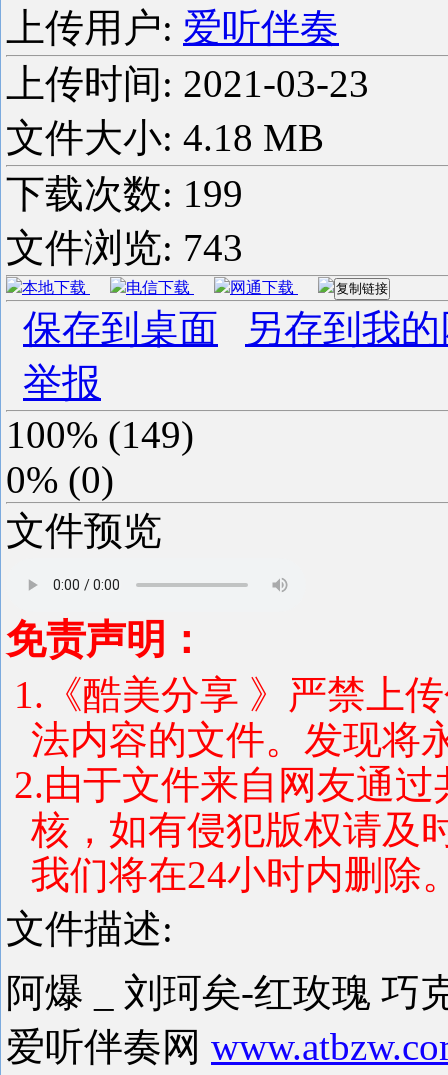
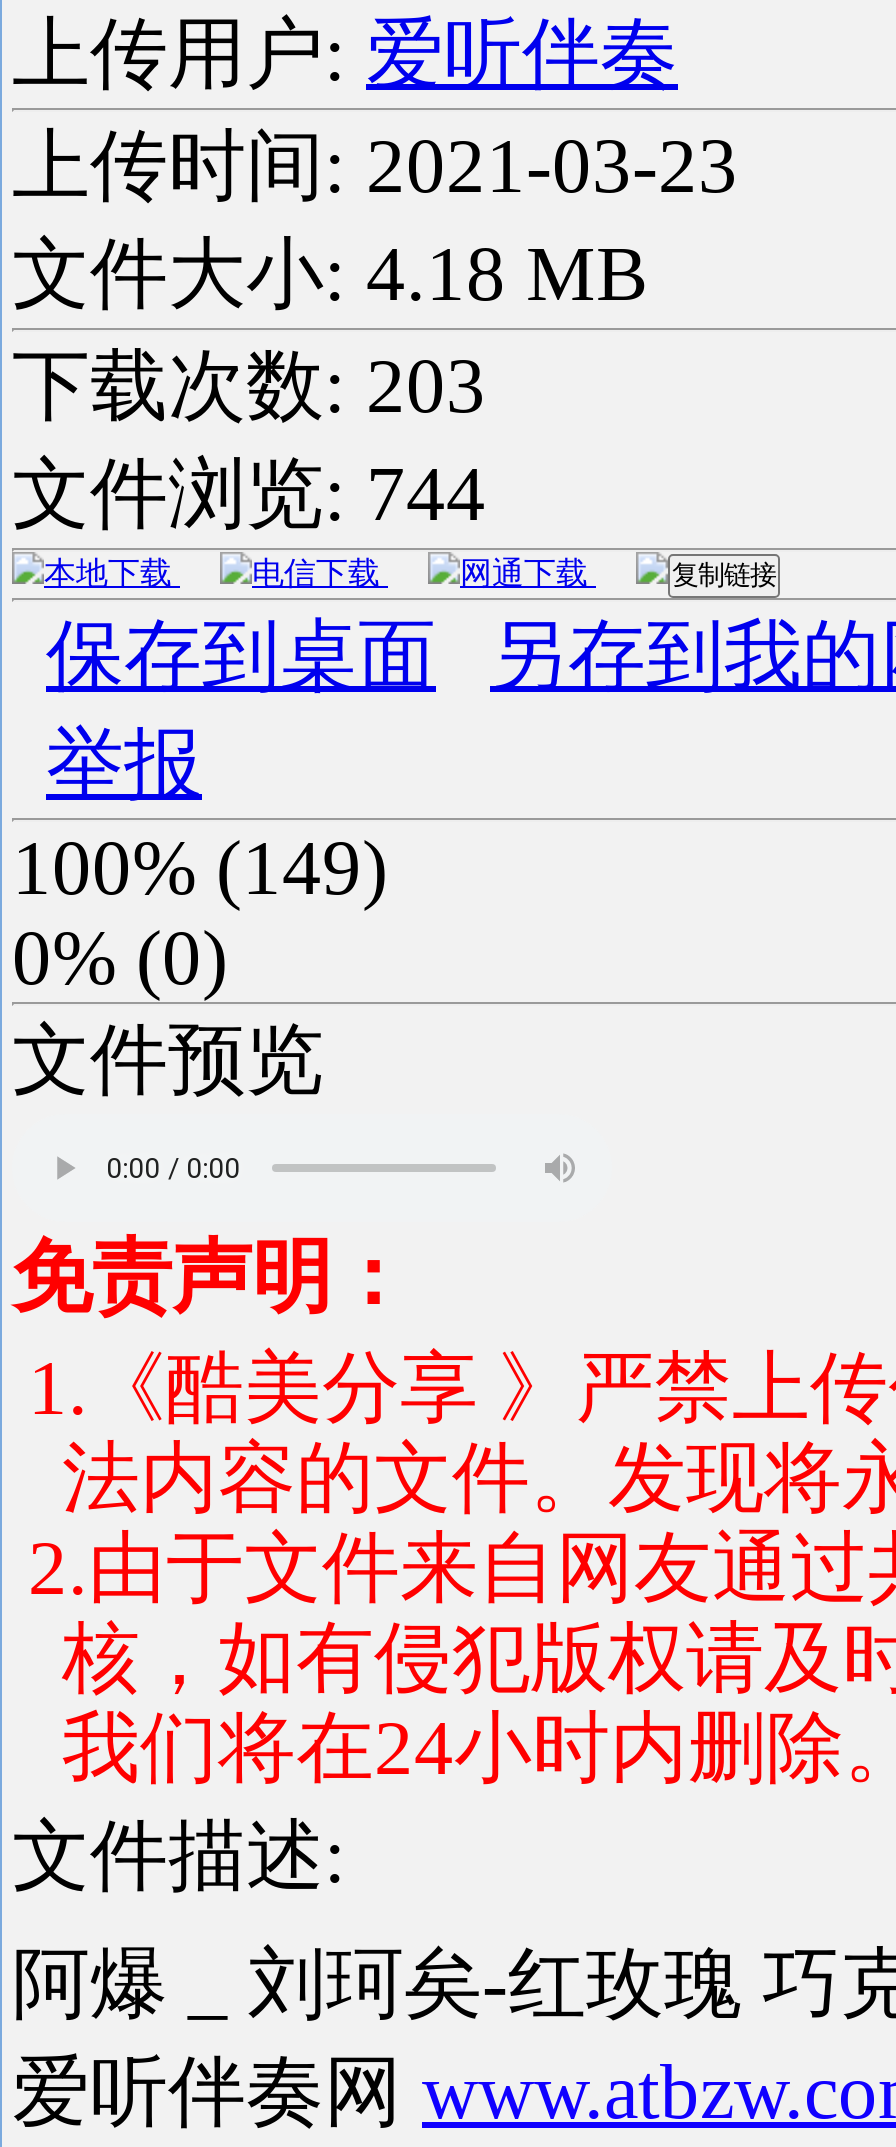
- 下载次数: 199
+ 下载次数: 203

- 文件浏览: 743
+ 文件浏览: 744
